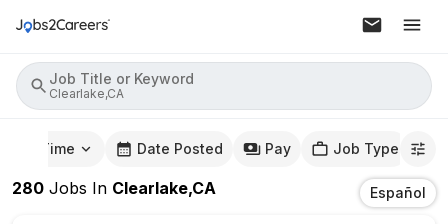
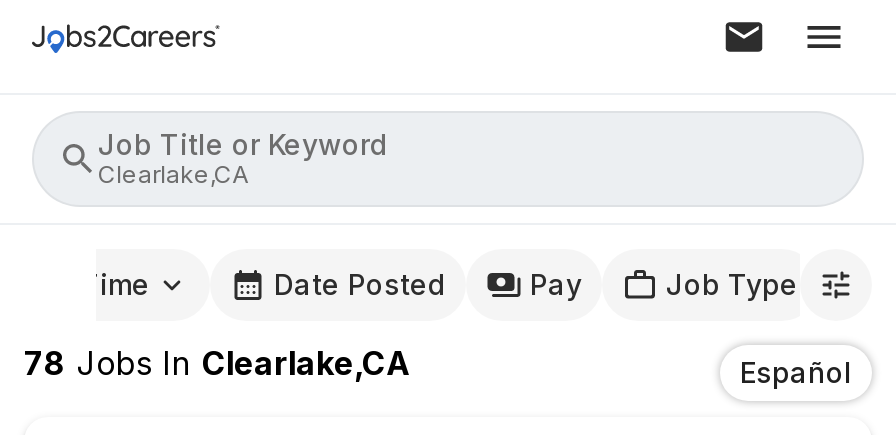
- 280 Jobs In Clearlake,CA
+ 78 Jobs In Clearlake,CA
